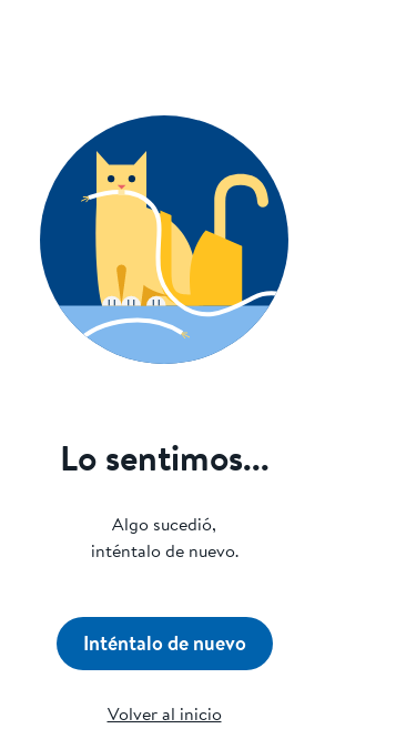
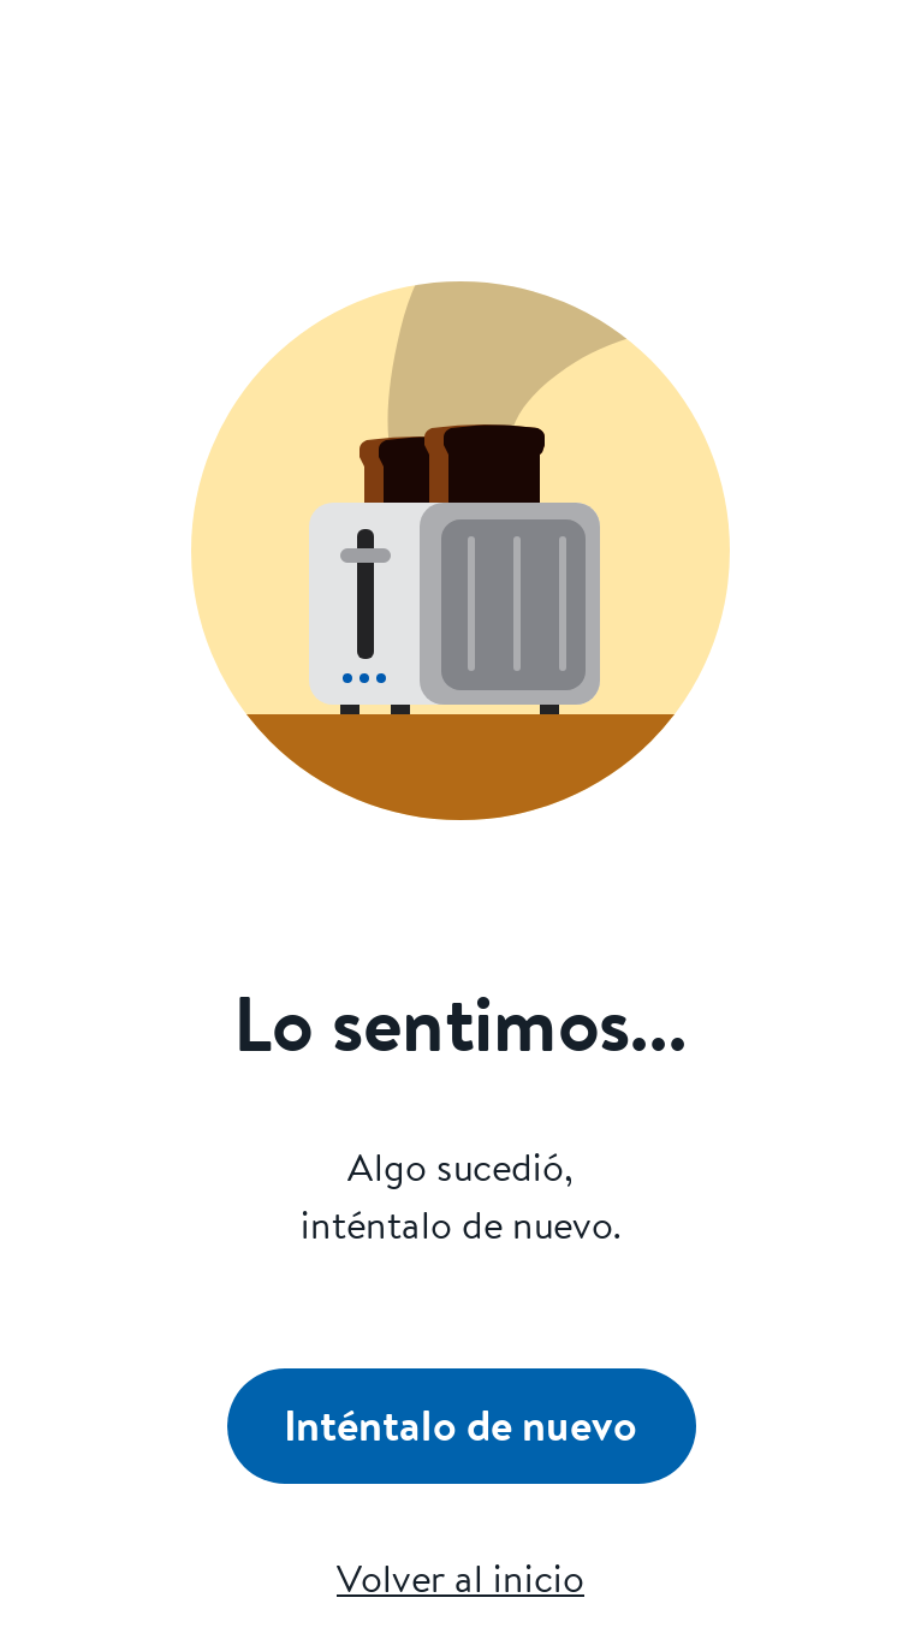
- [image]
+ [image]
